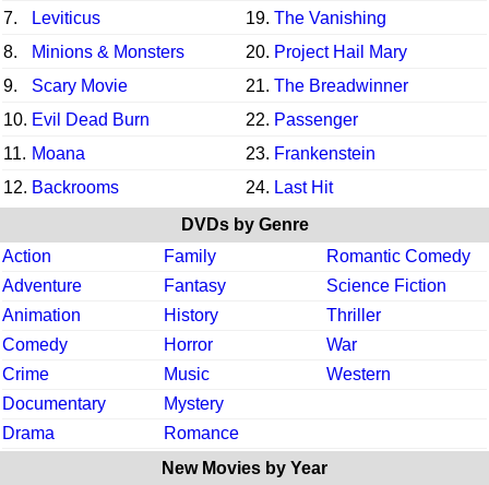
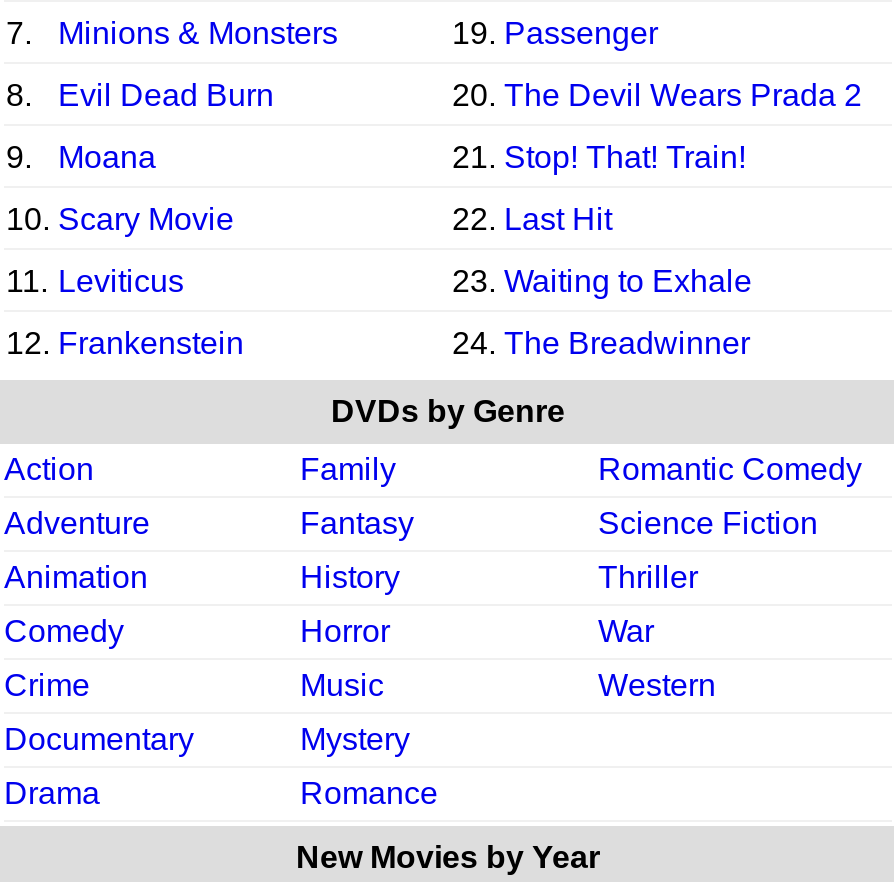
- Leviticus
- 19. The Vanishing
+ 19. Passenger

moved up: Minions & Monsters

- 20. Project Hail Mary
+ Evil Dead Burn
+ 20. The Devil Wears Prada 2

- Scary Movie
- 21. The Breadwinner
+ Moana
+ 21. Stop! That! Train!

- 10. Evil Dead Burn
- 22. Passenger
+ 10. Scary Movie
+ 22. Last Hit

- 11. Moana
- 23. Frankenstein
+ 11. Leviticus
+ 23. Waiting to Exhale

- 12. Backrooms
- 24. Last Hit
+ 12. Frankenstein
+ 24. The Breadwinner
